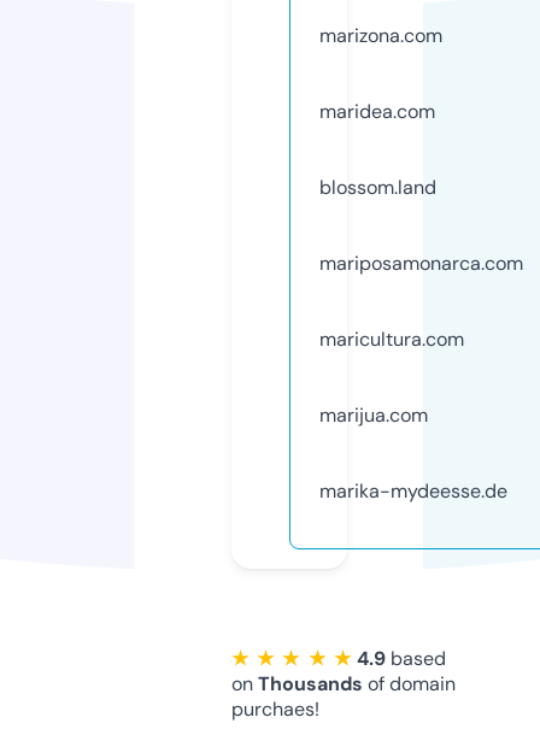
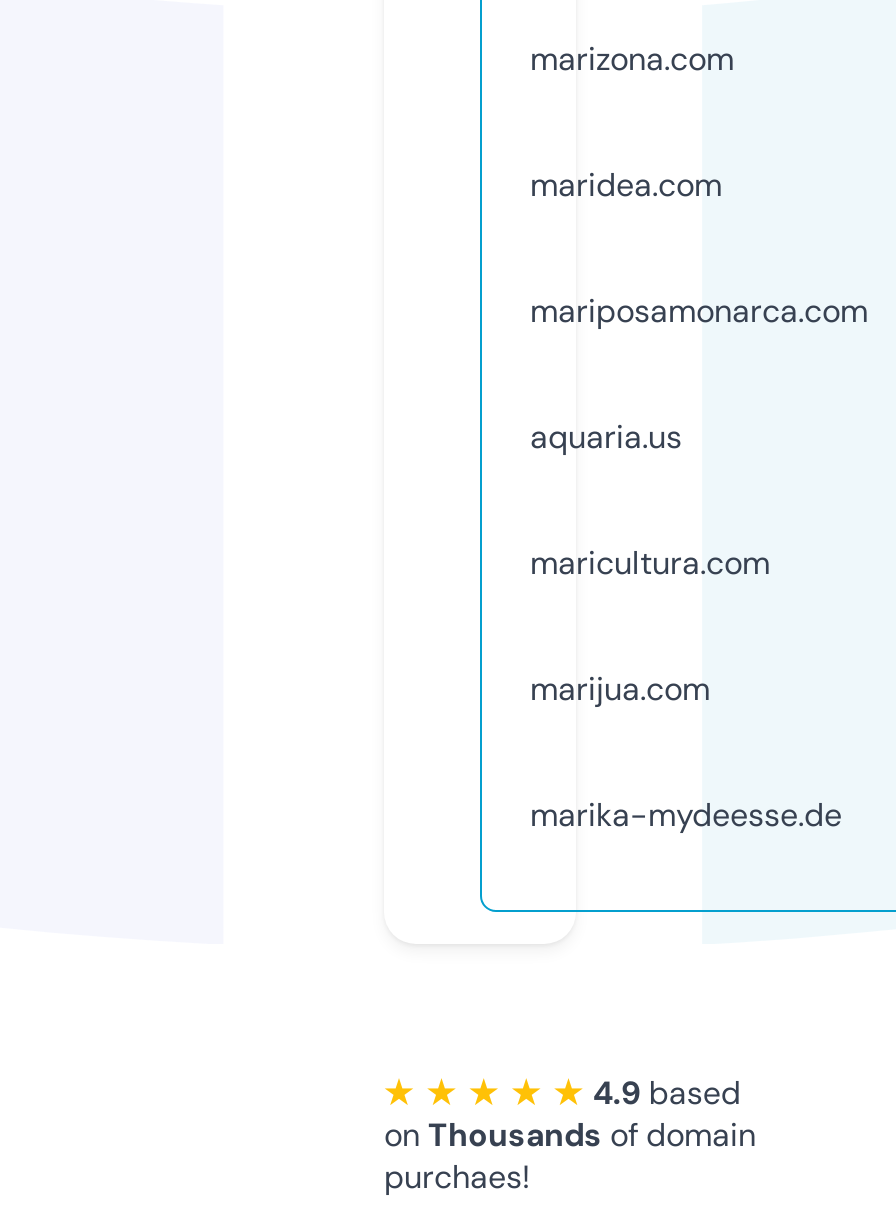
- blossom.land

moved up: mariposamonarca.com

+ aquaria.us
